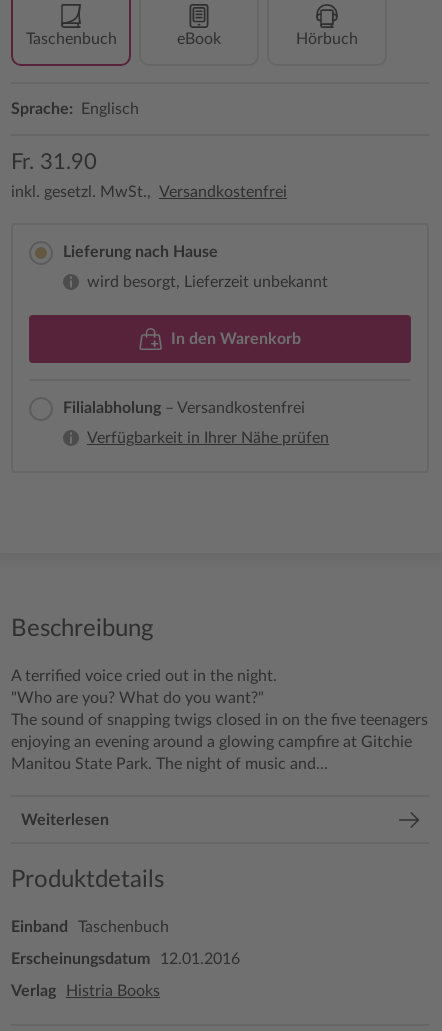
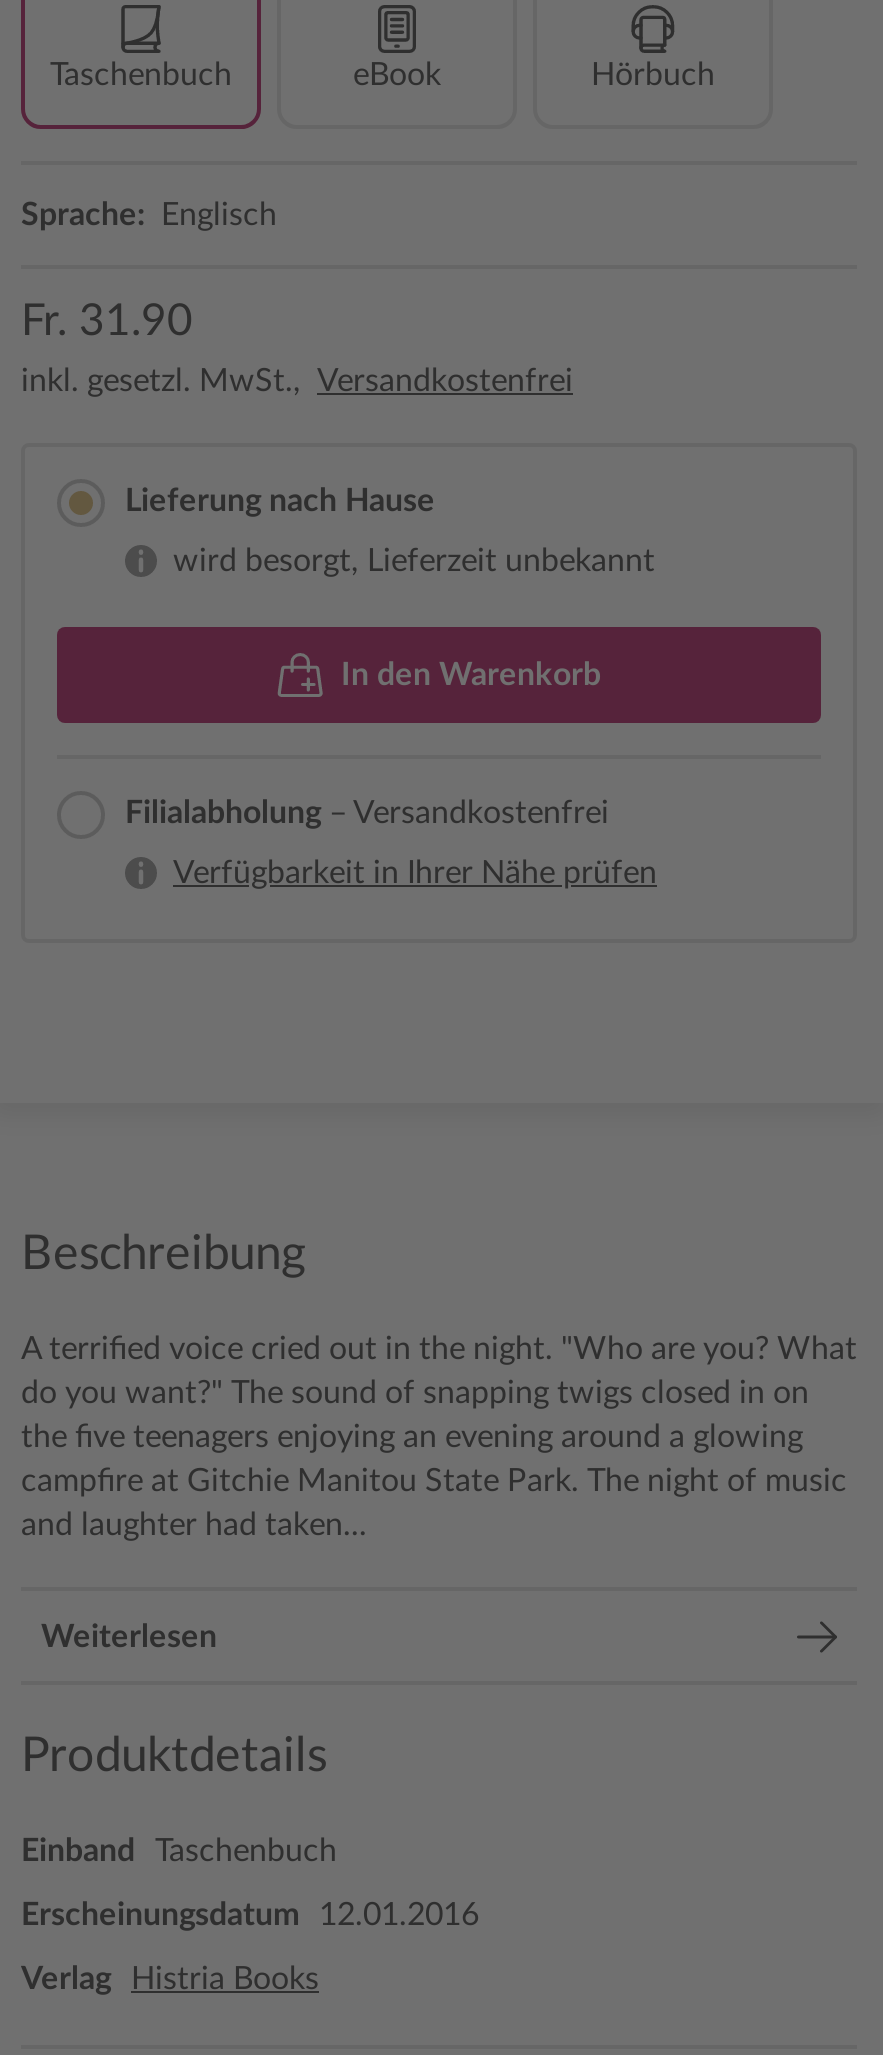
- A terrified voice cried out in the night.
- "Who are you? What do you want?"
- The sound of snapping twigs closed in on the five teenagers
- enjoying an evening around a glowing campfire at Gitchie
- Manitou State Park. The night of music and...
+ A terrified voice cried out in the night. "Who are you? What
+ do you want?" The sound of snapping twigs closed in on
+ the five teenagers enjoying an evening around a glowing
+ campfire at Gitchie Manitou State Park. The night of music
+ and laughter had taken...
